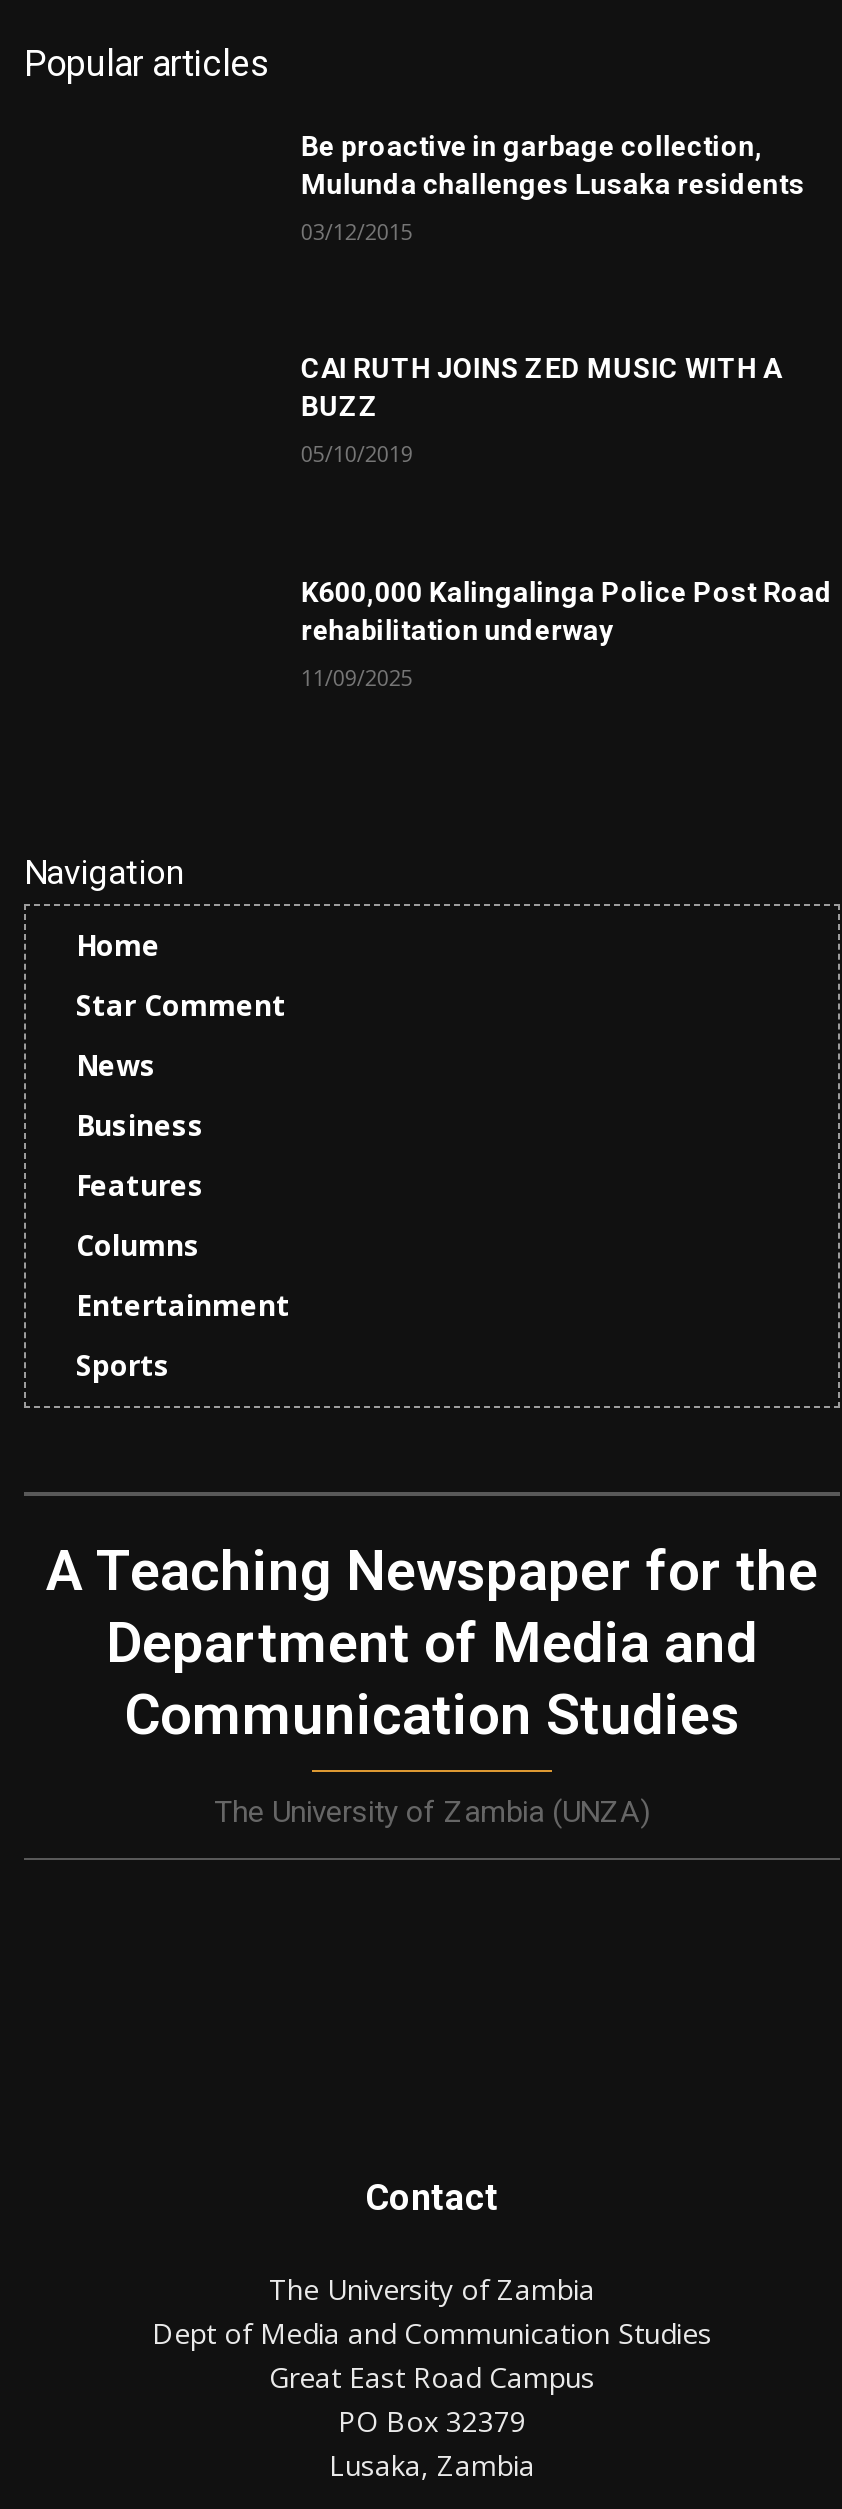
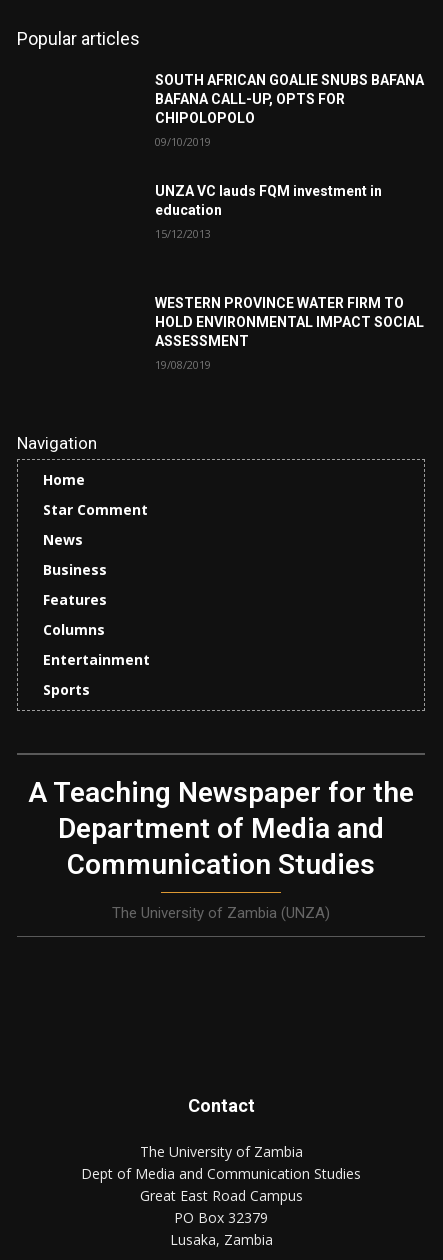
- Be proactive in garbage collection,
- Mulunda challenges Lusaka residents
+ SOUTH AFRICAN GOALIE SNUBS BAFANA
+ BAFANA CALL-UP, OPTS FOR
+ CHIPOLOPOLO

- 03/12/2015
+ 09/10/2019

- CAI RUTH JOINS ZED MUSIC WITH A
- BUZZ
+ UNZA VC lauds FQM investment in
+ education

- 05/10/2019
+ 15/12/2013

- K600,000 Kalingalinga Police Post Road
- rehabilitation underway
+ WESTERN PROVINCE WATER FIRM TO
+ HOLD ENVIRONMENTAL IMPACT SOCIAL
+ ASSESSMENT

- 11/09/2025
+ 19/08/2019
